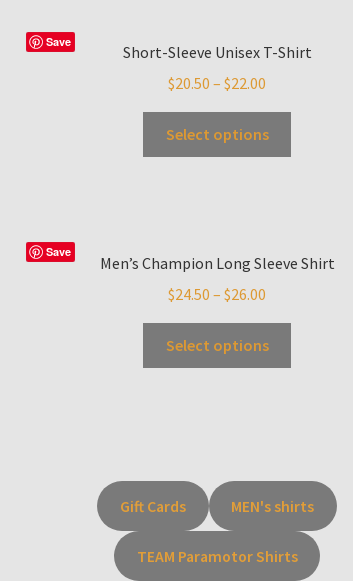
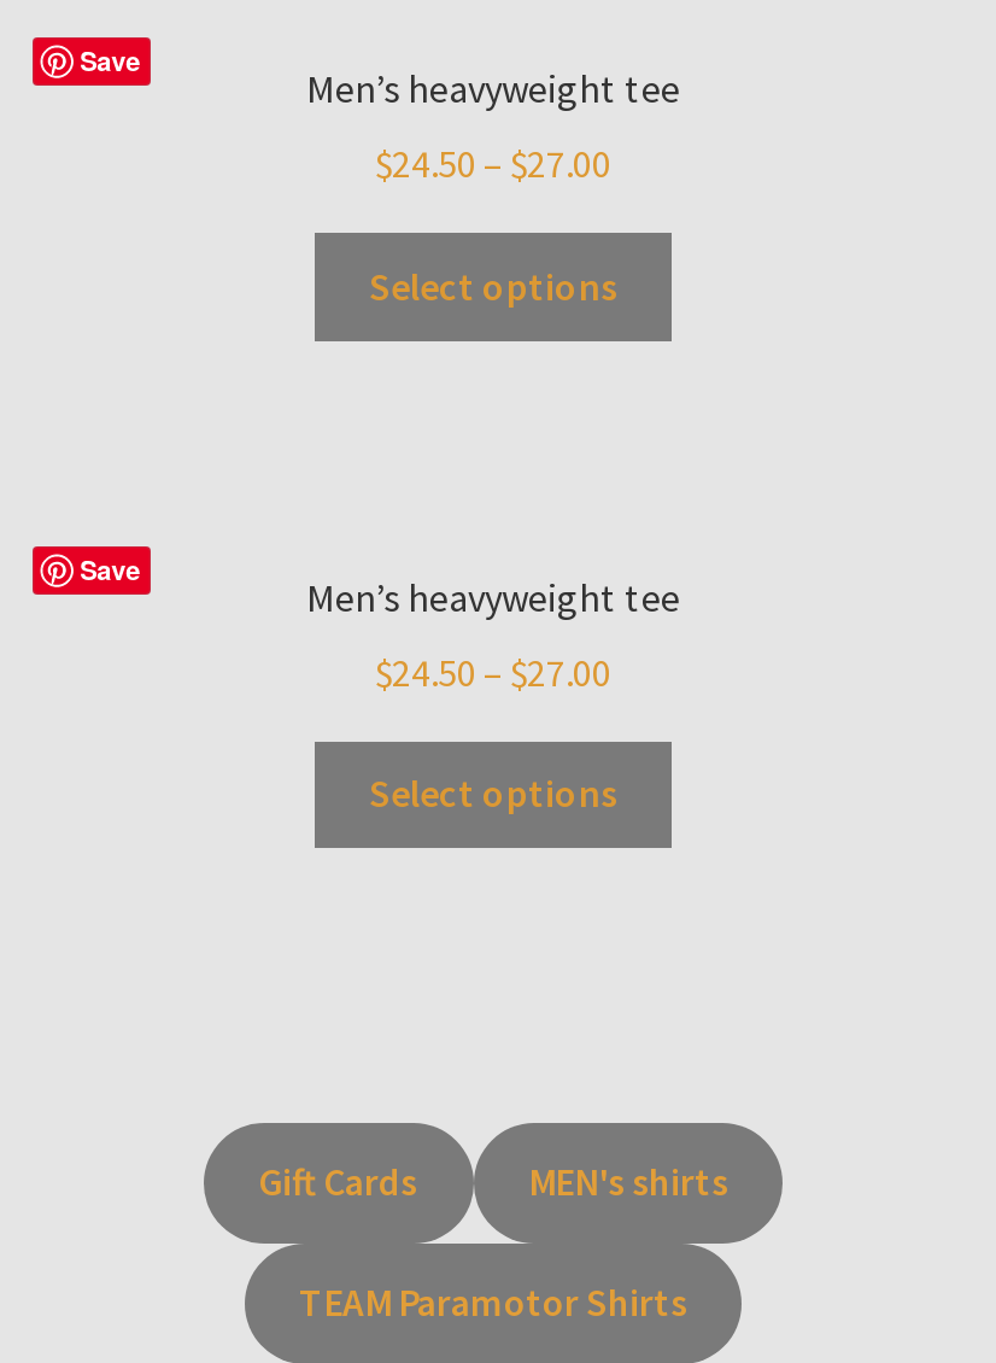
- Short-Sleeve Unisex T-Shirt
+ Men’s heavyweight tee

- $20.50 – $22.00
+ $24.50 – $27.00

- Men’s Champion Long Sleeve Shirt
+ Men’s heavyweight tee

- $24.50 – $26.00
+ $24.50 – $27.00
